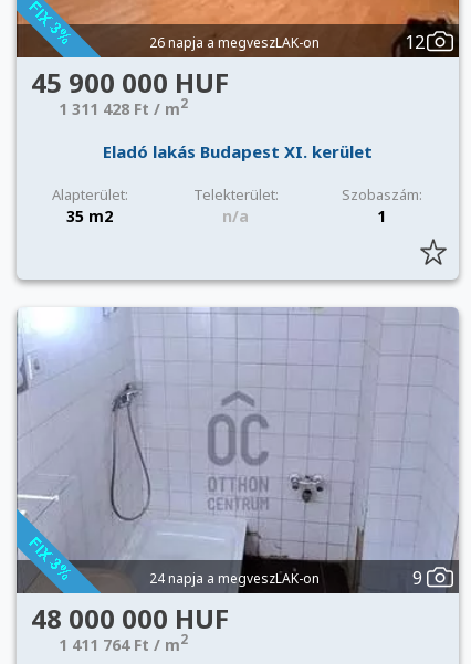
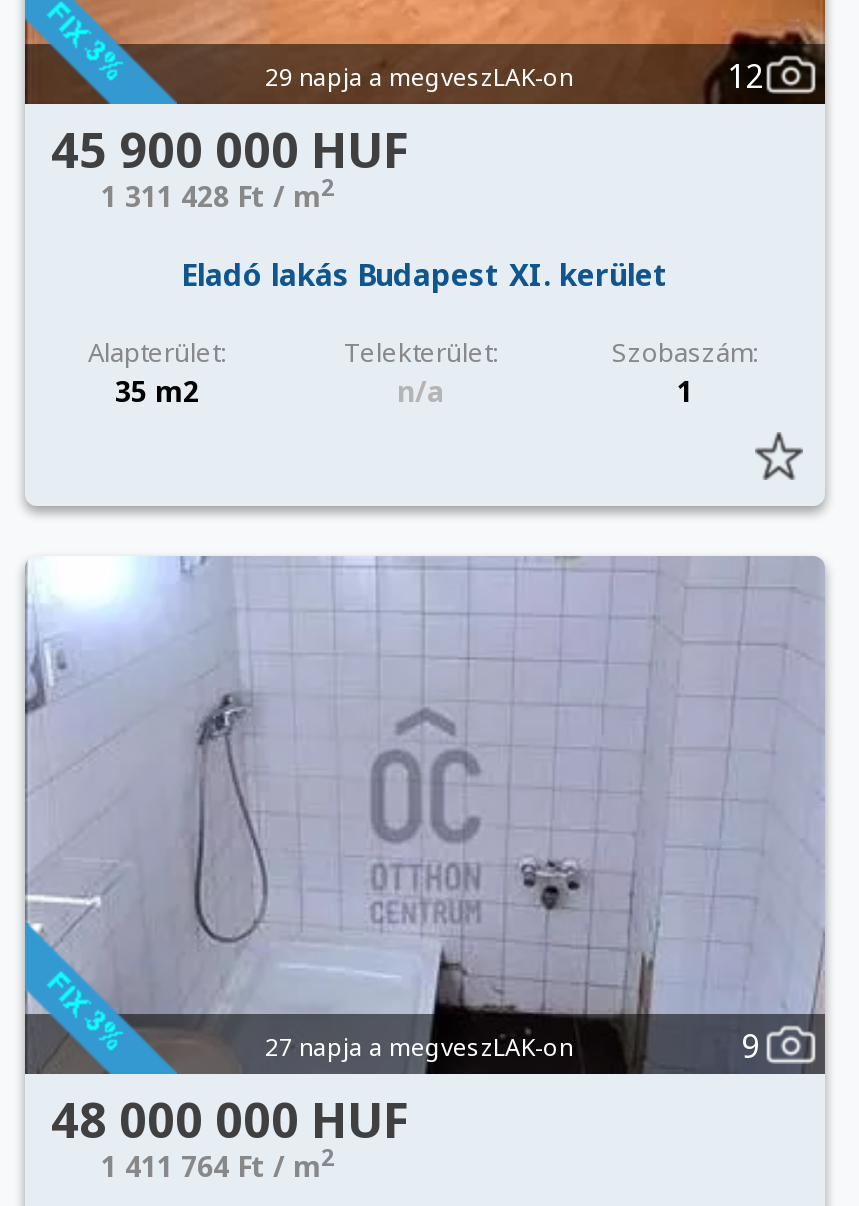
- 26 napja a megveszLAK-on
+ 29 napja a megveszLAK-on

- 24 napja a megveszLAK-on
+ 27 napja a megveszLAK-on
